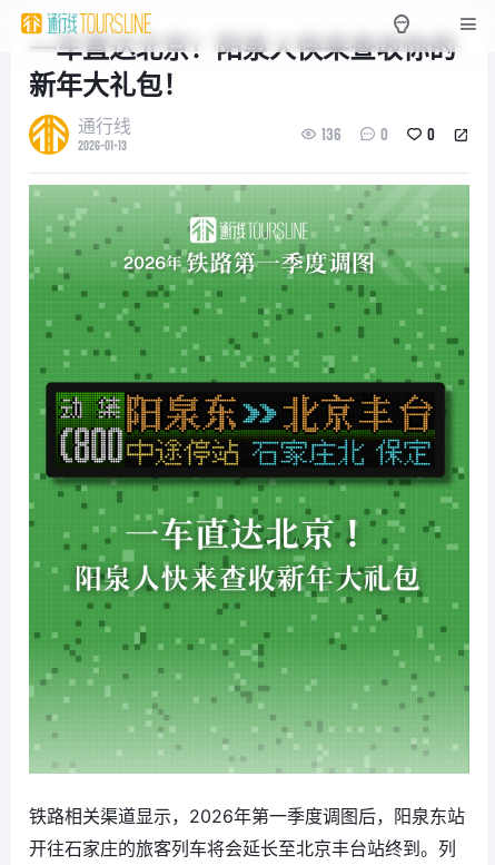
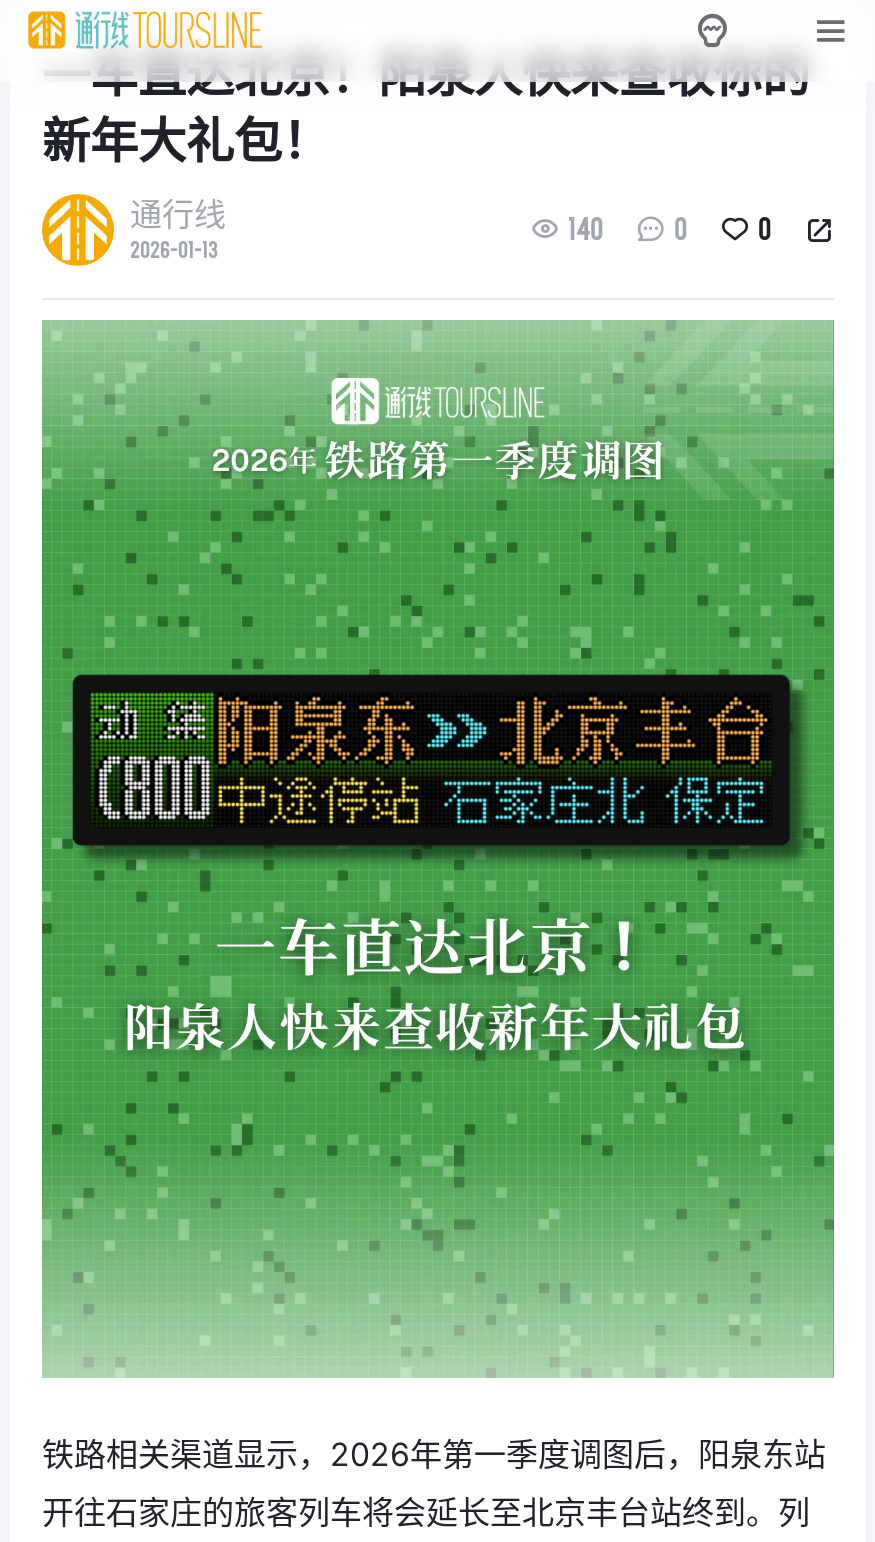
- 136
+ 140
